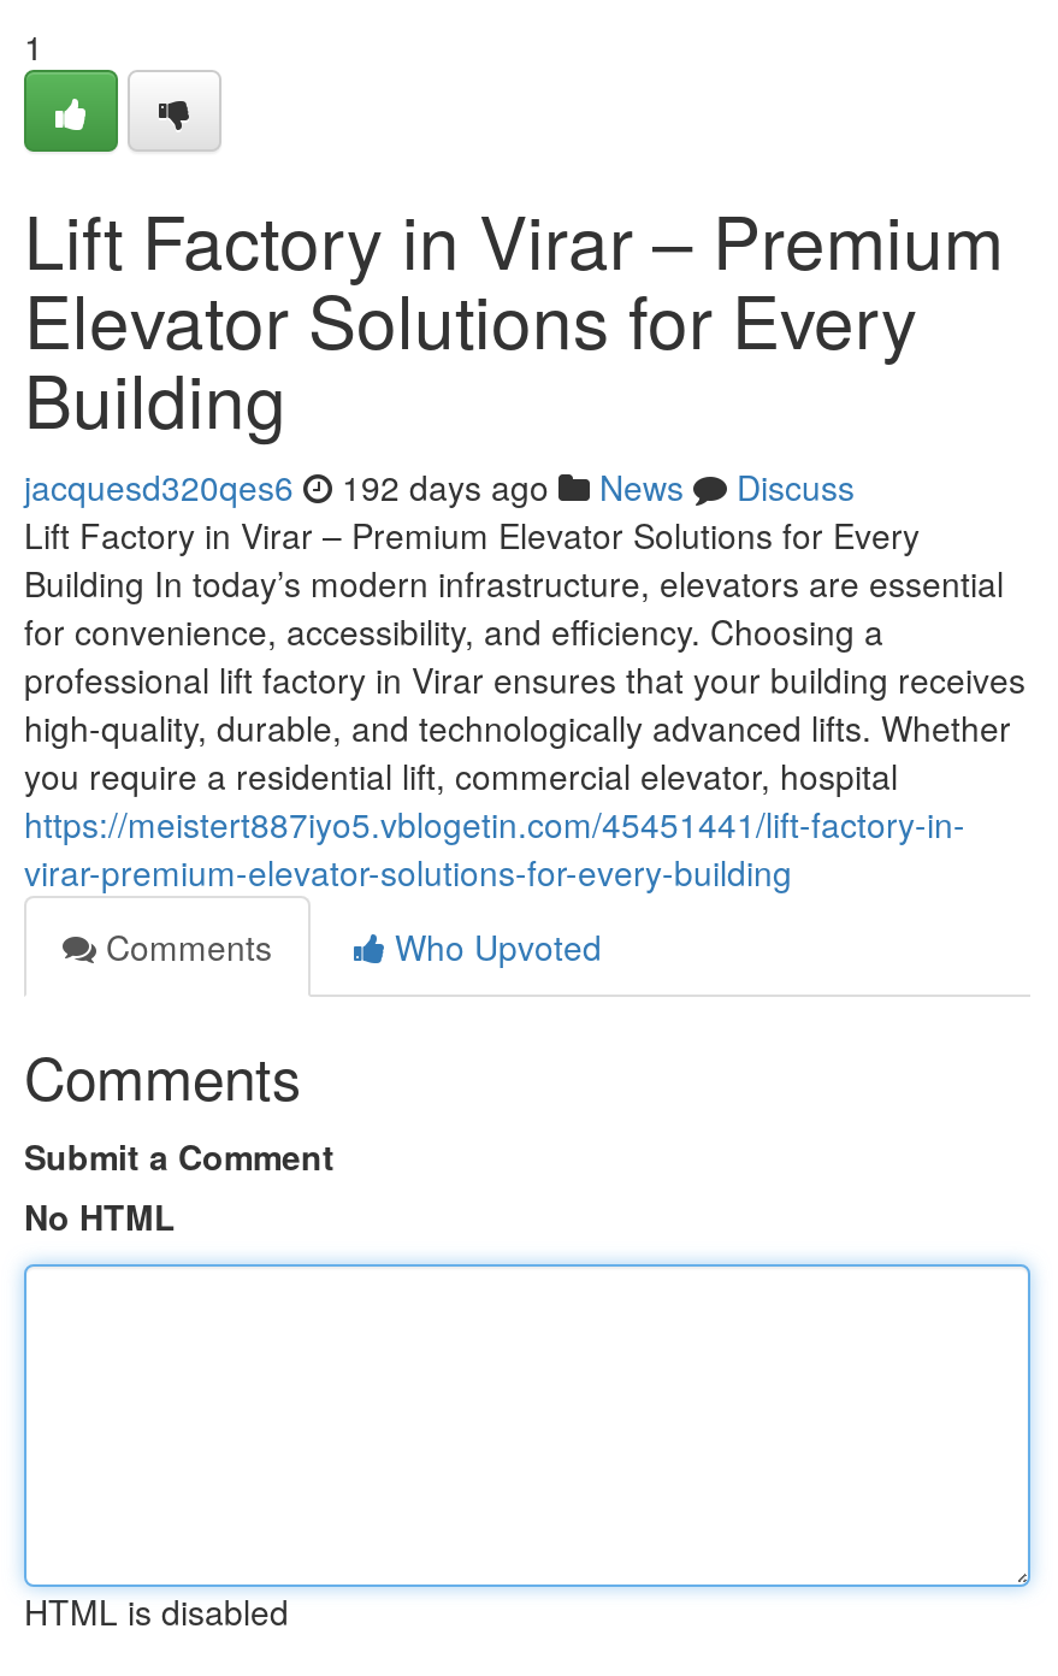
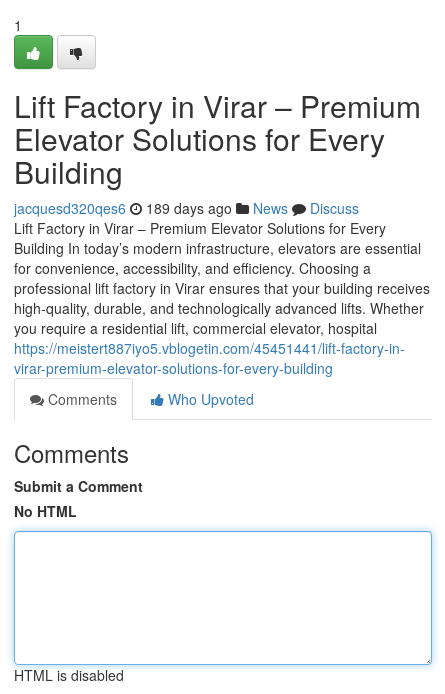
- jacquesd320qes6 192 days ago News Discuss
+ jacquesd320qes6 189 days ago News Discuss
